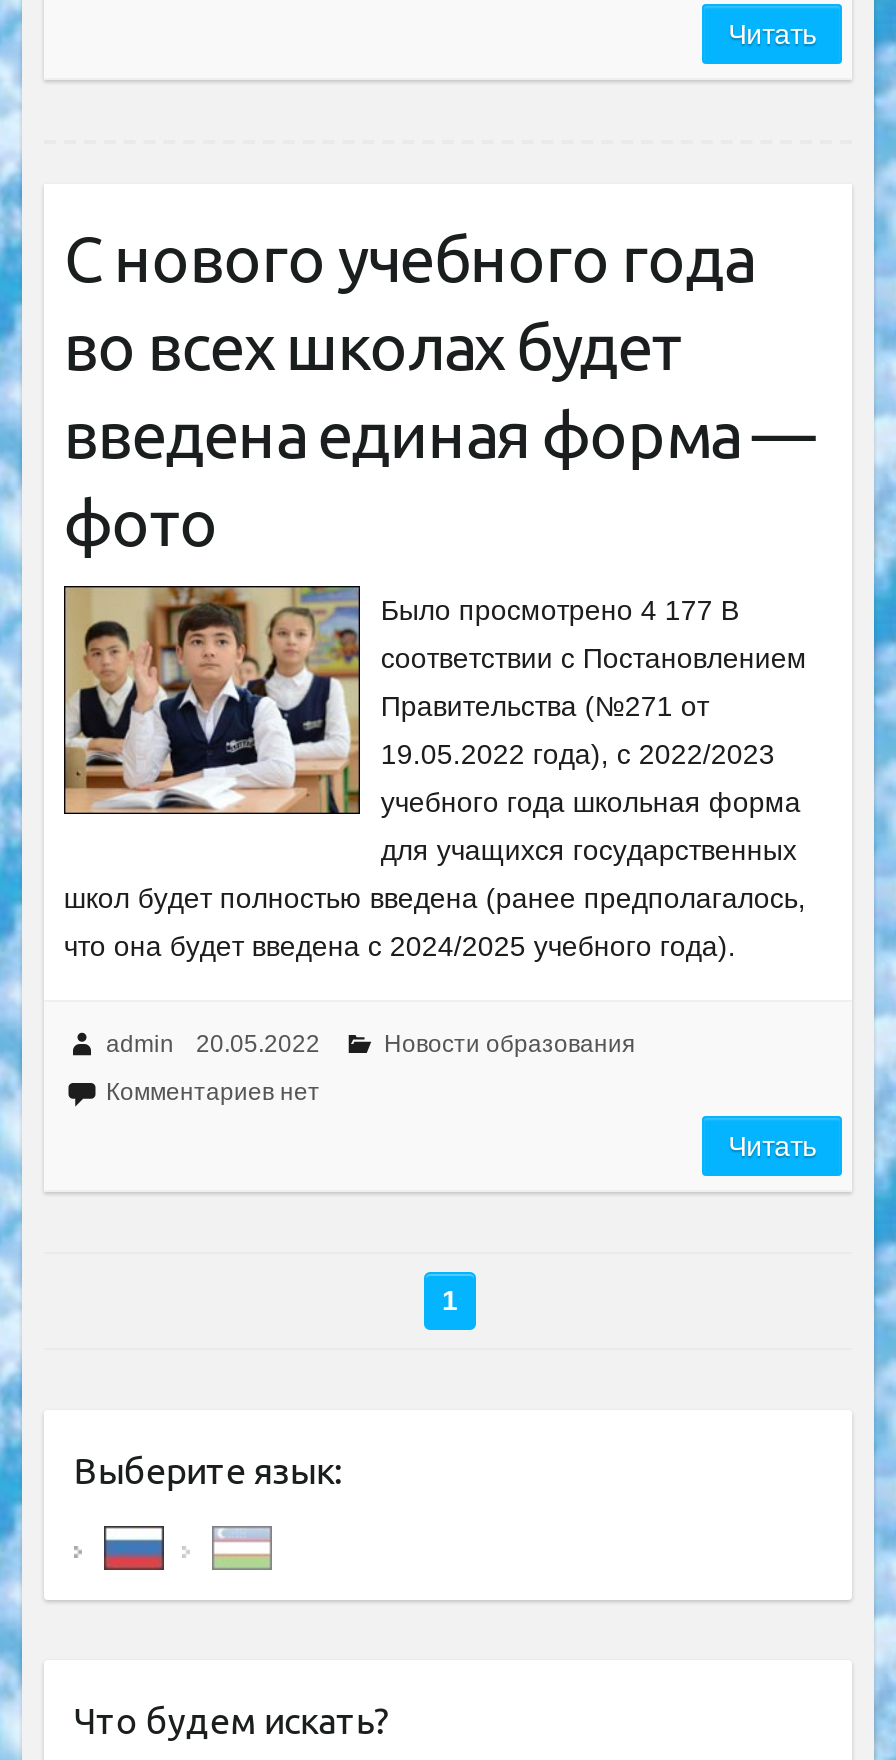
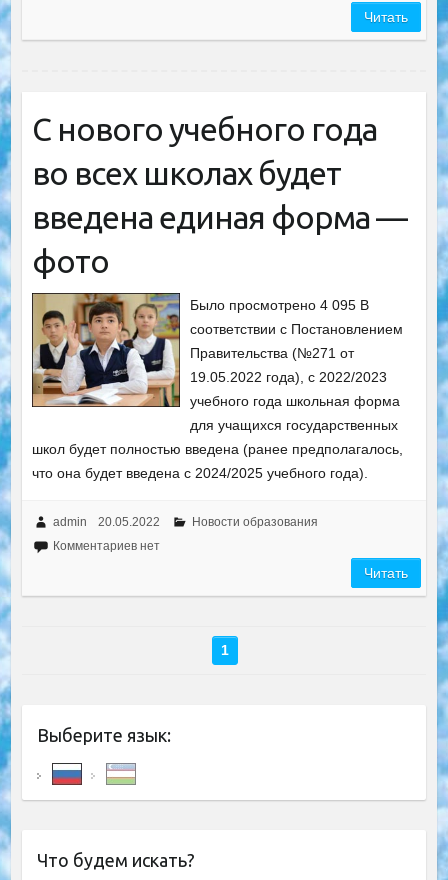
- Было просмотрено 4 177 В
+ Было просмотрено 4 095 В
